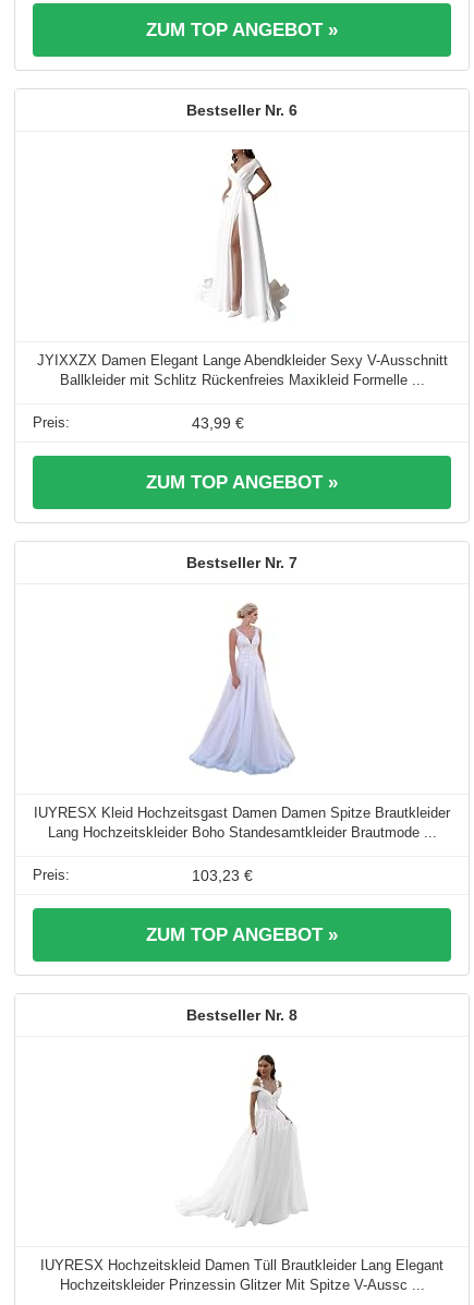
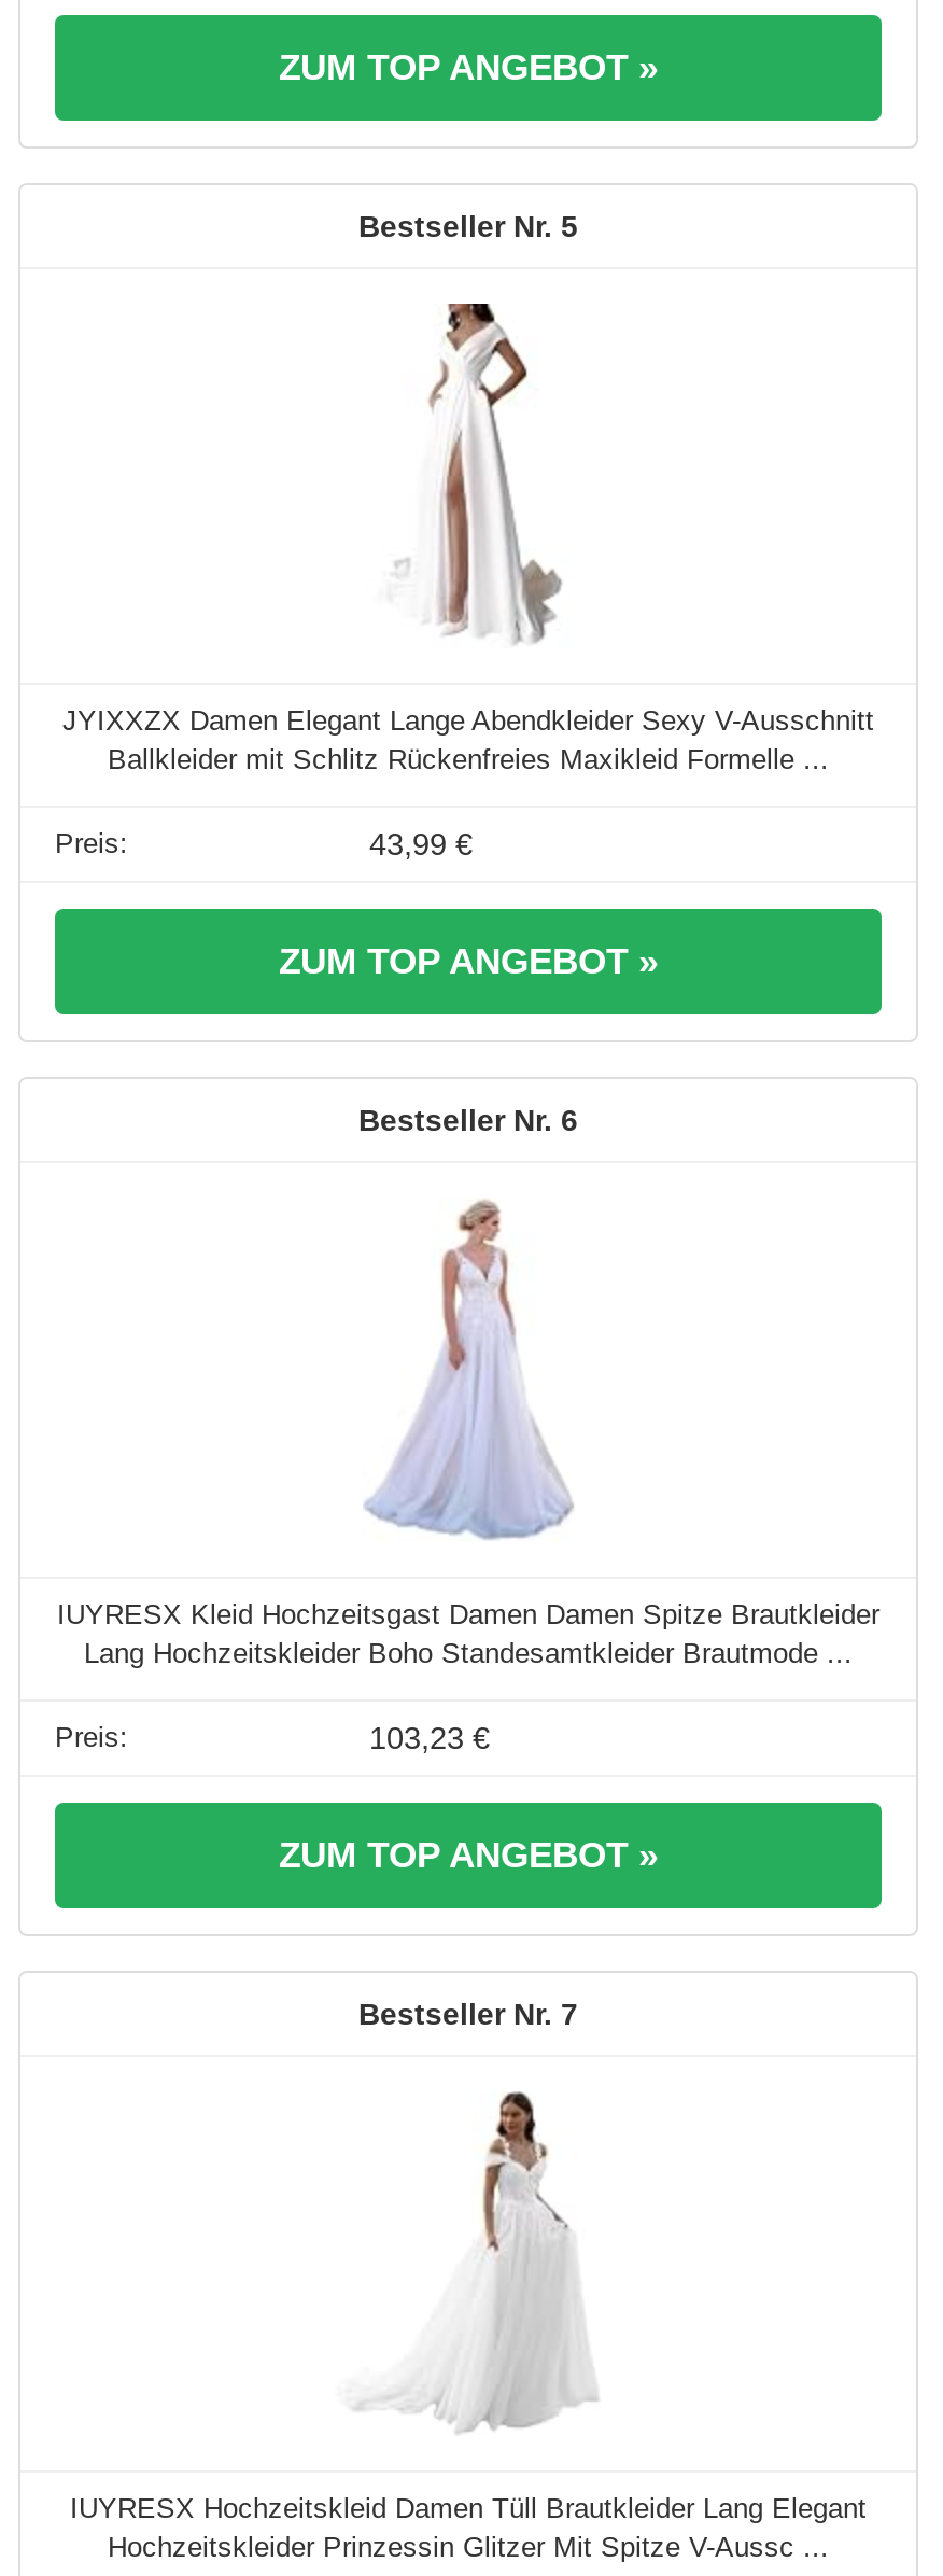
- 6
+ 5

- 7
+ 6

- 8
+ 7
